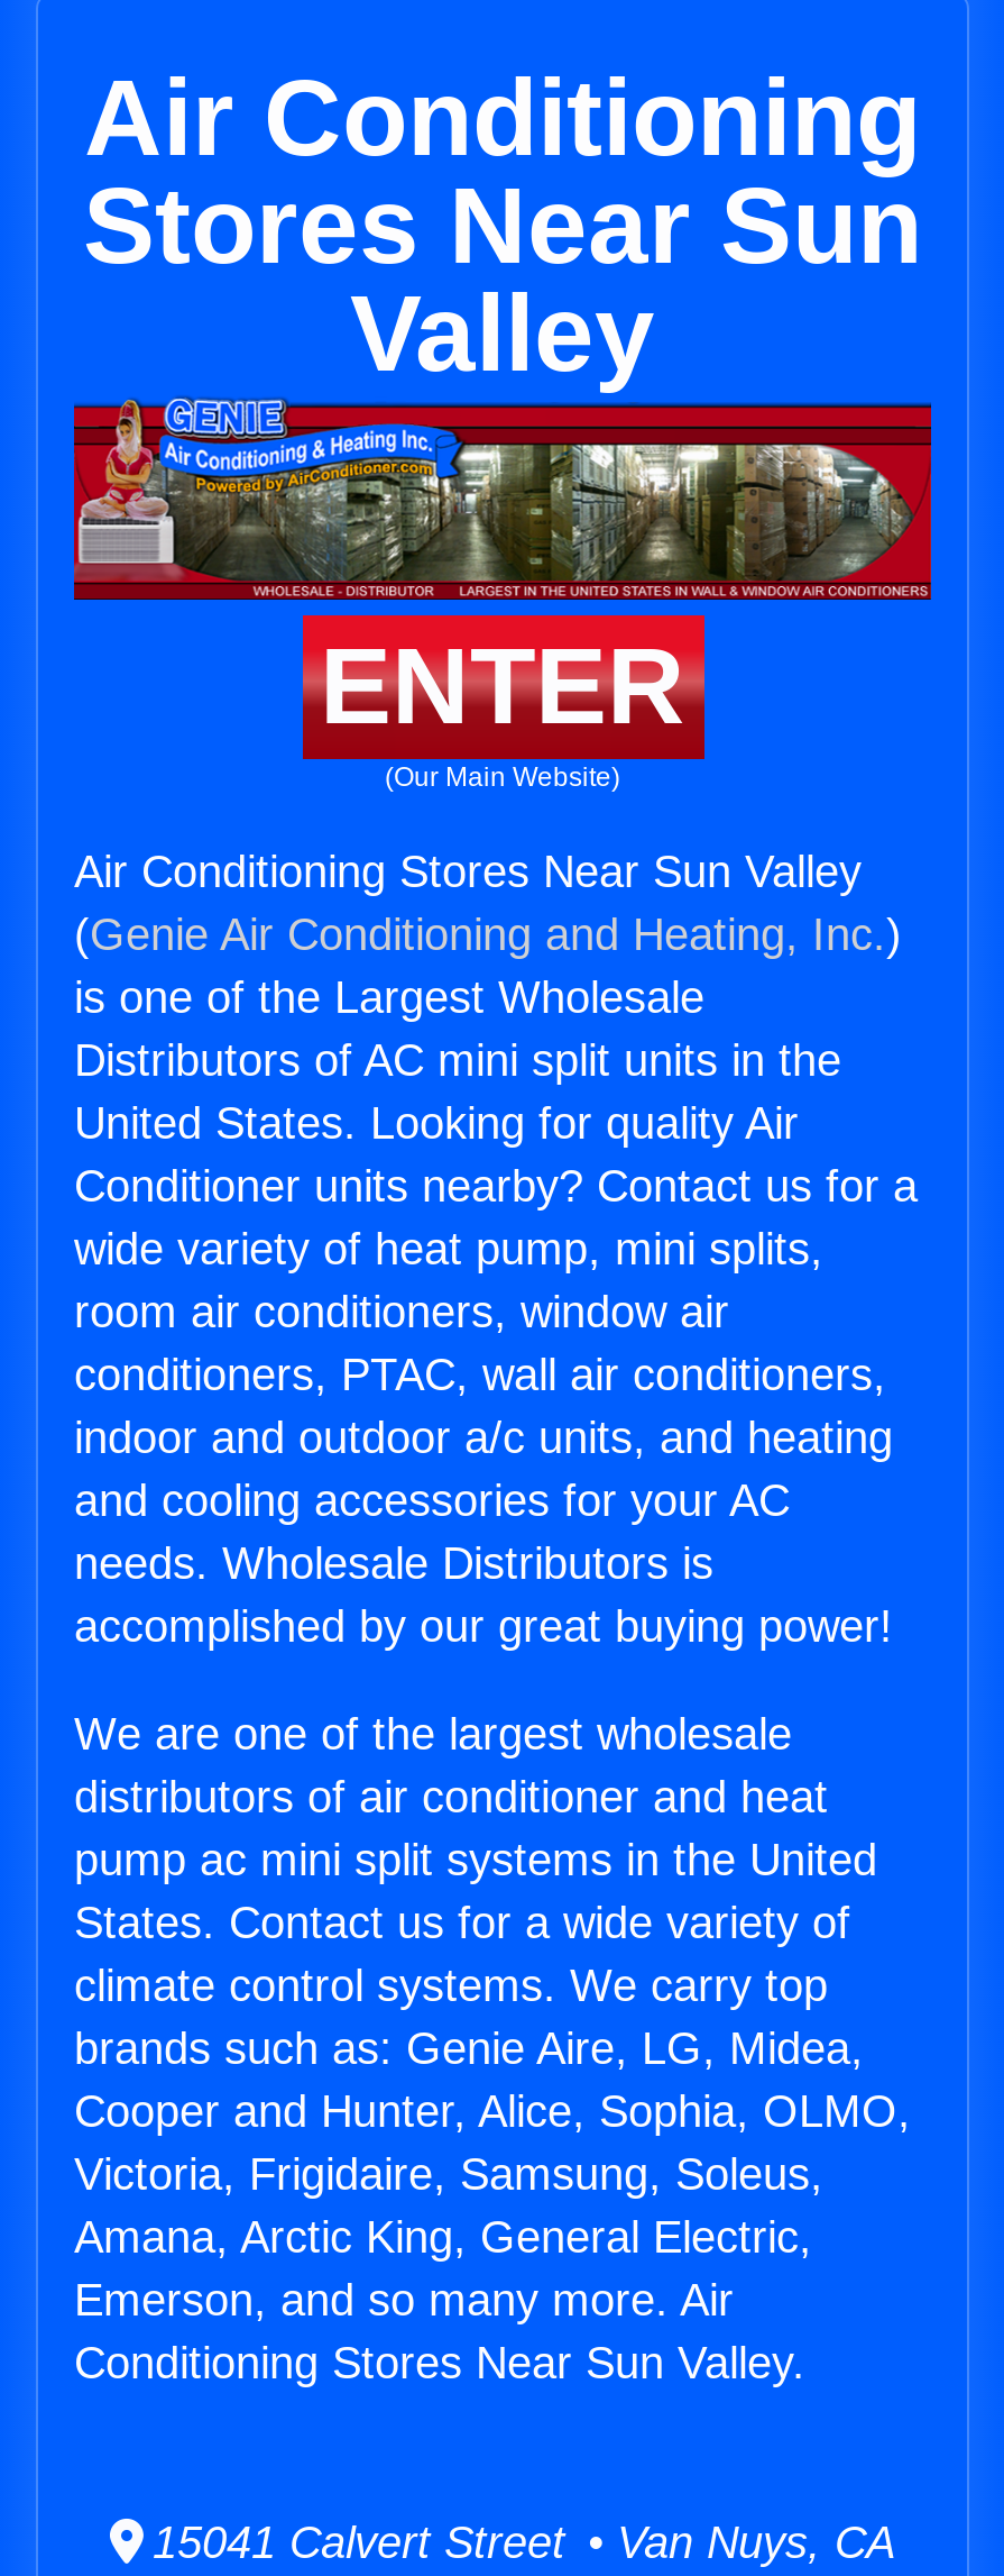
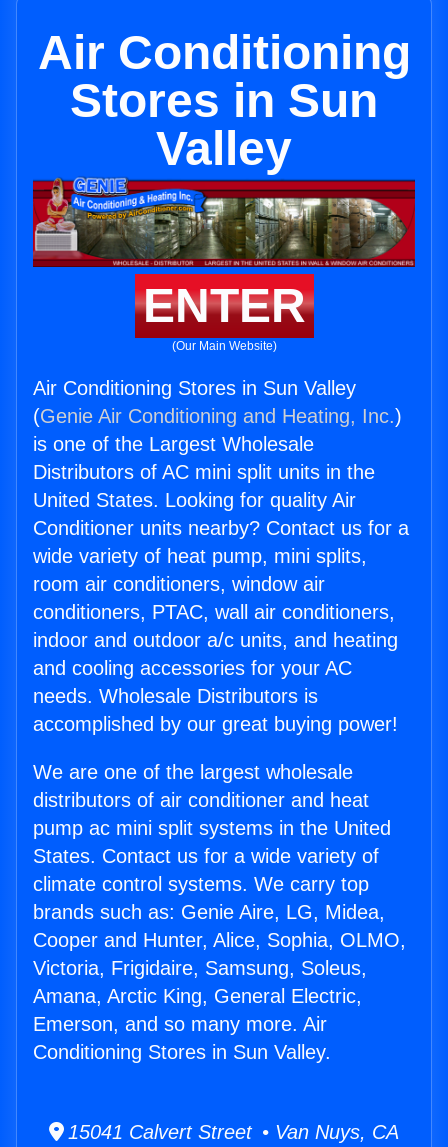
- Stores Near Sun
+ Stores in Sun

- Air Conditioning Stores Near Sun Valley
+ Air Conditioning Stores in Sun Valley

- Conditioning Stores Near Sun Valley.
+ Conditioning Stores in Sun Valley.
